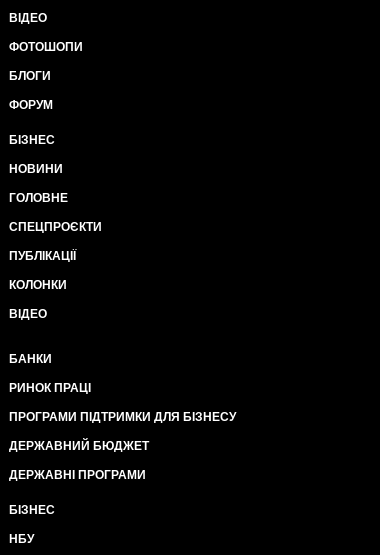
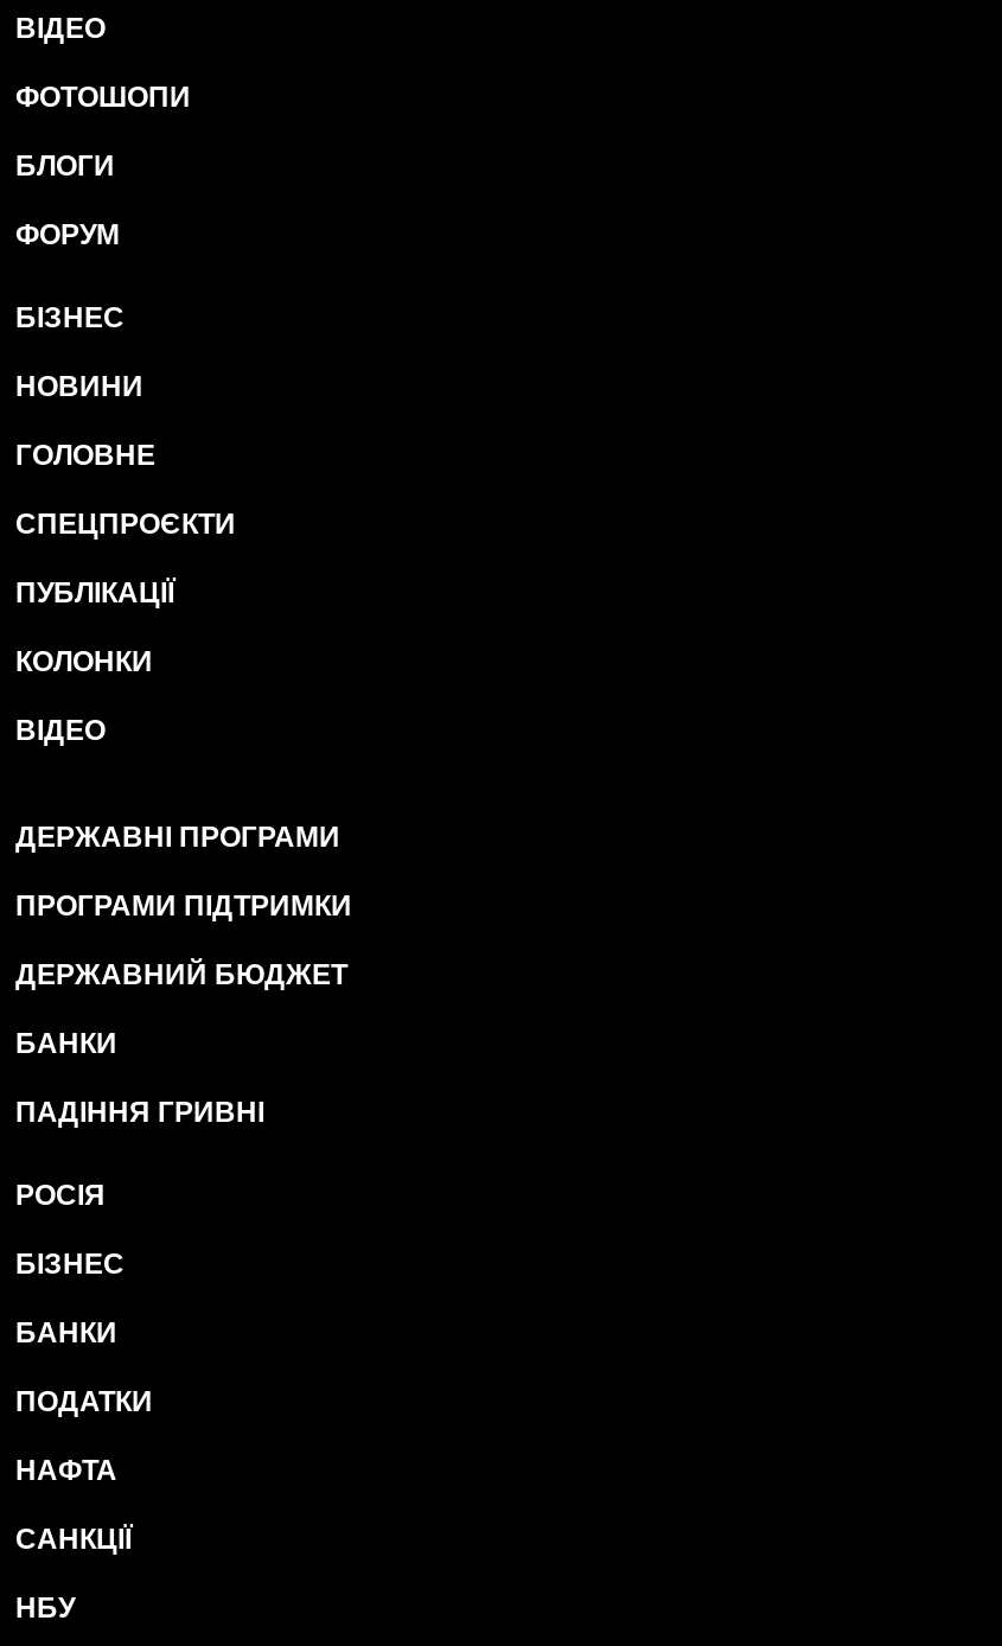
+ ПРОГРАМИ ПІДТРИМКИ

- РИНОК ПРАЦІ
- ПРОГРАМИ ПІДТРИМКИ ДЛЯ БІЗНЕСУ
+ ПАДІННЯ ГРИВНІ
+ РОСІЯ

moved up: ДЕРЖАВНИЙ БЮДЖЕТ | ДЕРЖАВНІ ПРОГРАМИ

+ БАНКИ
+ ПОДАТКИ
+ НАФТА
+ САНКЦІЇ
